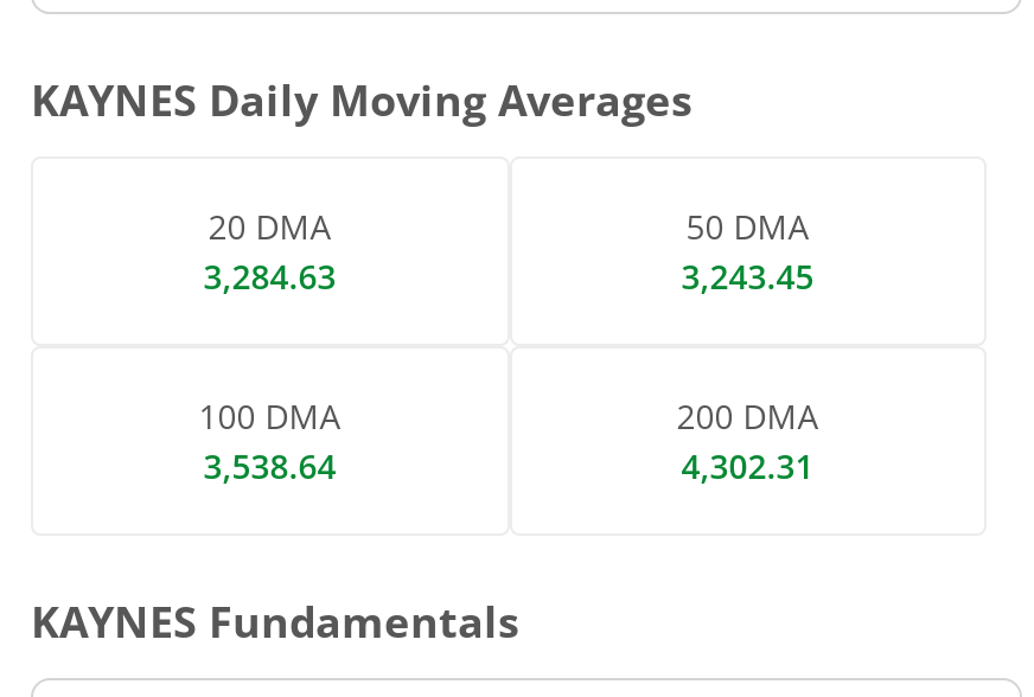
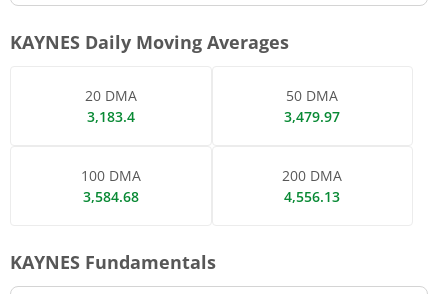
- 3,284.63
+ 3,183.4

- 3,243.45
+ 3,479.97

- 3,538.64
+ 3,584.68

- 4,302.31
+ 4,556.13
